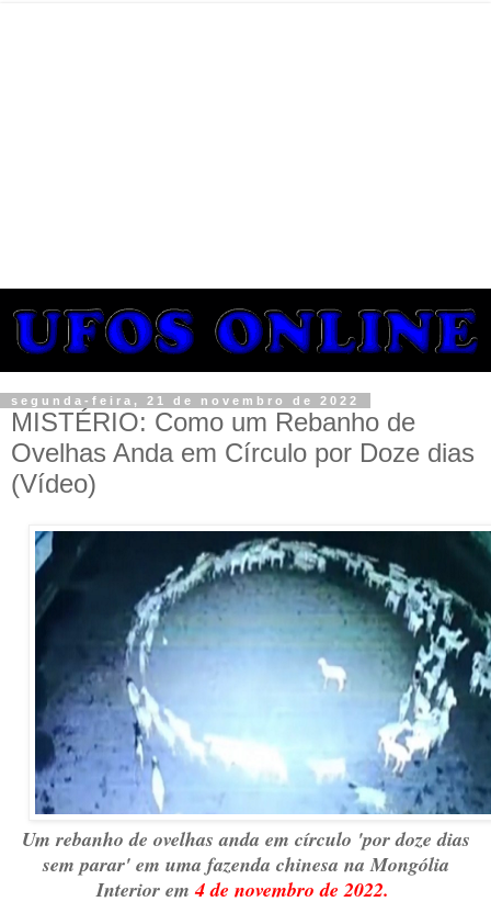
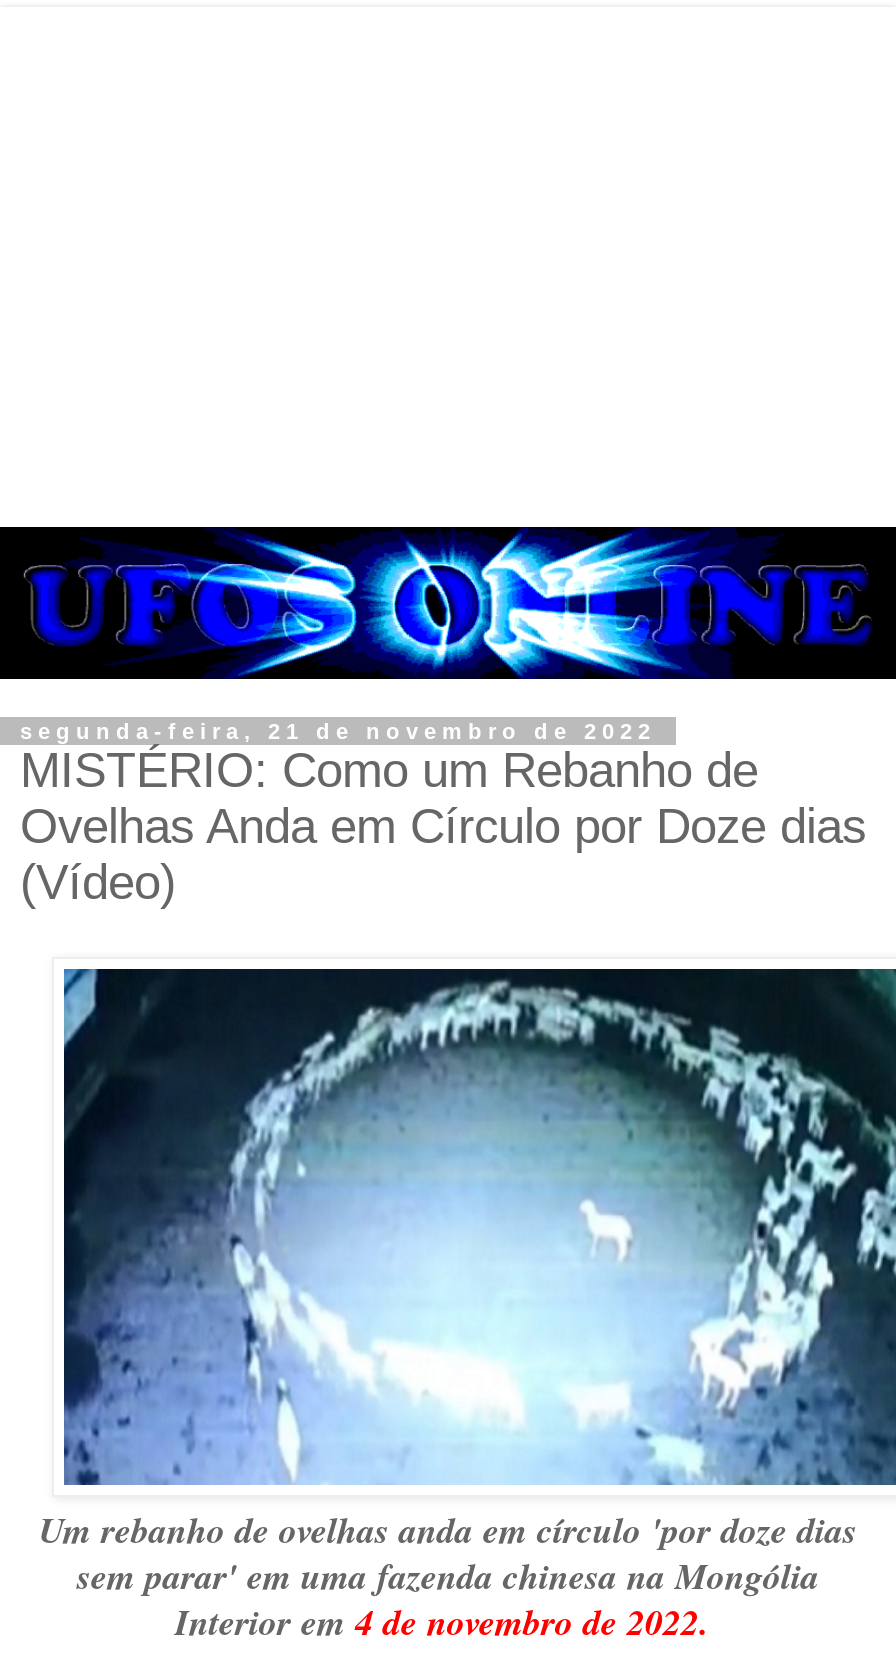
- [image]
+ [image]
